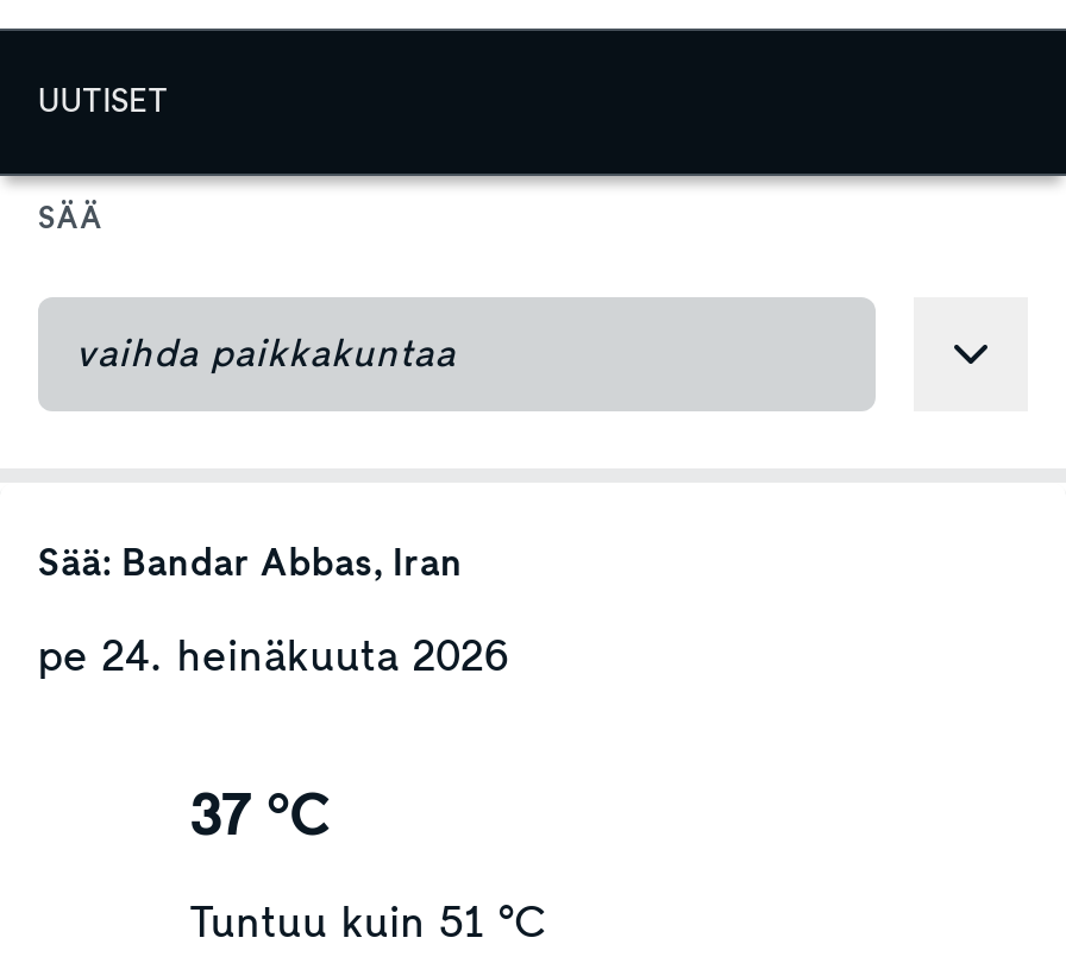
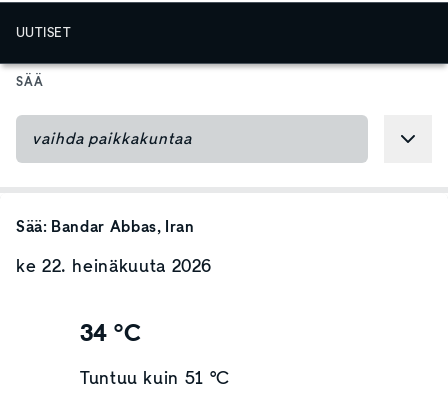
- pe 24. heinäkuuta 2026
+ ke 22. heinäkuuta 2026

- 37 °C
+ 34 °C
